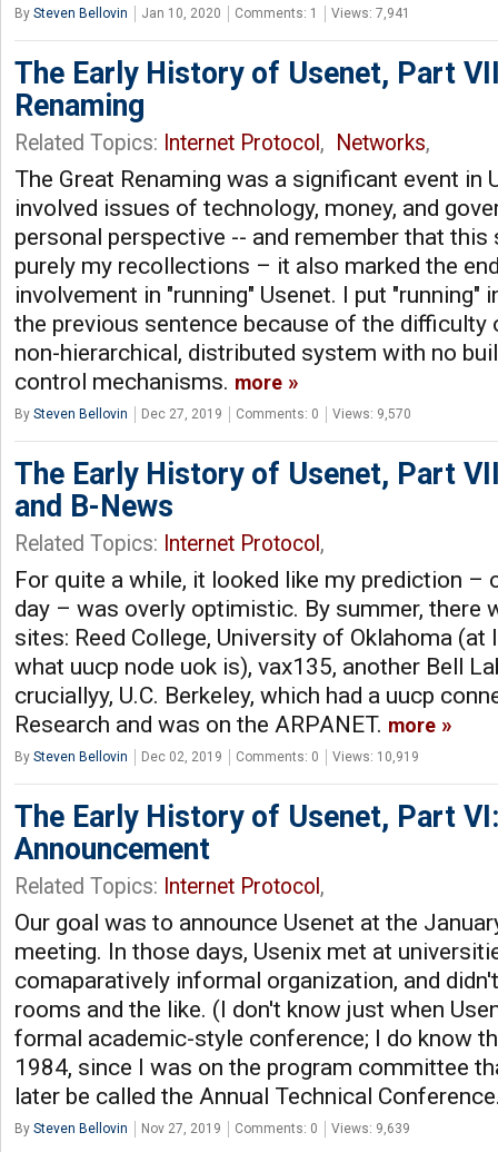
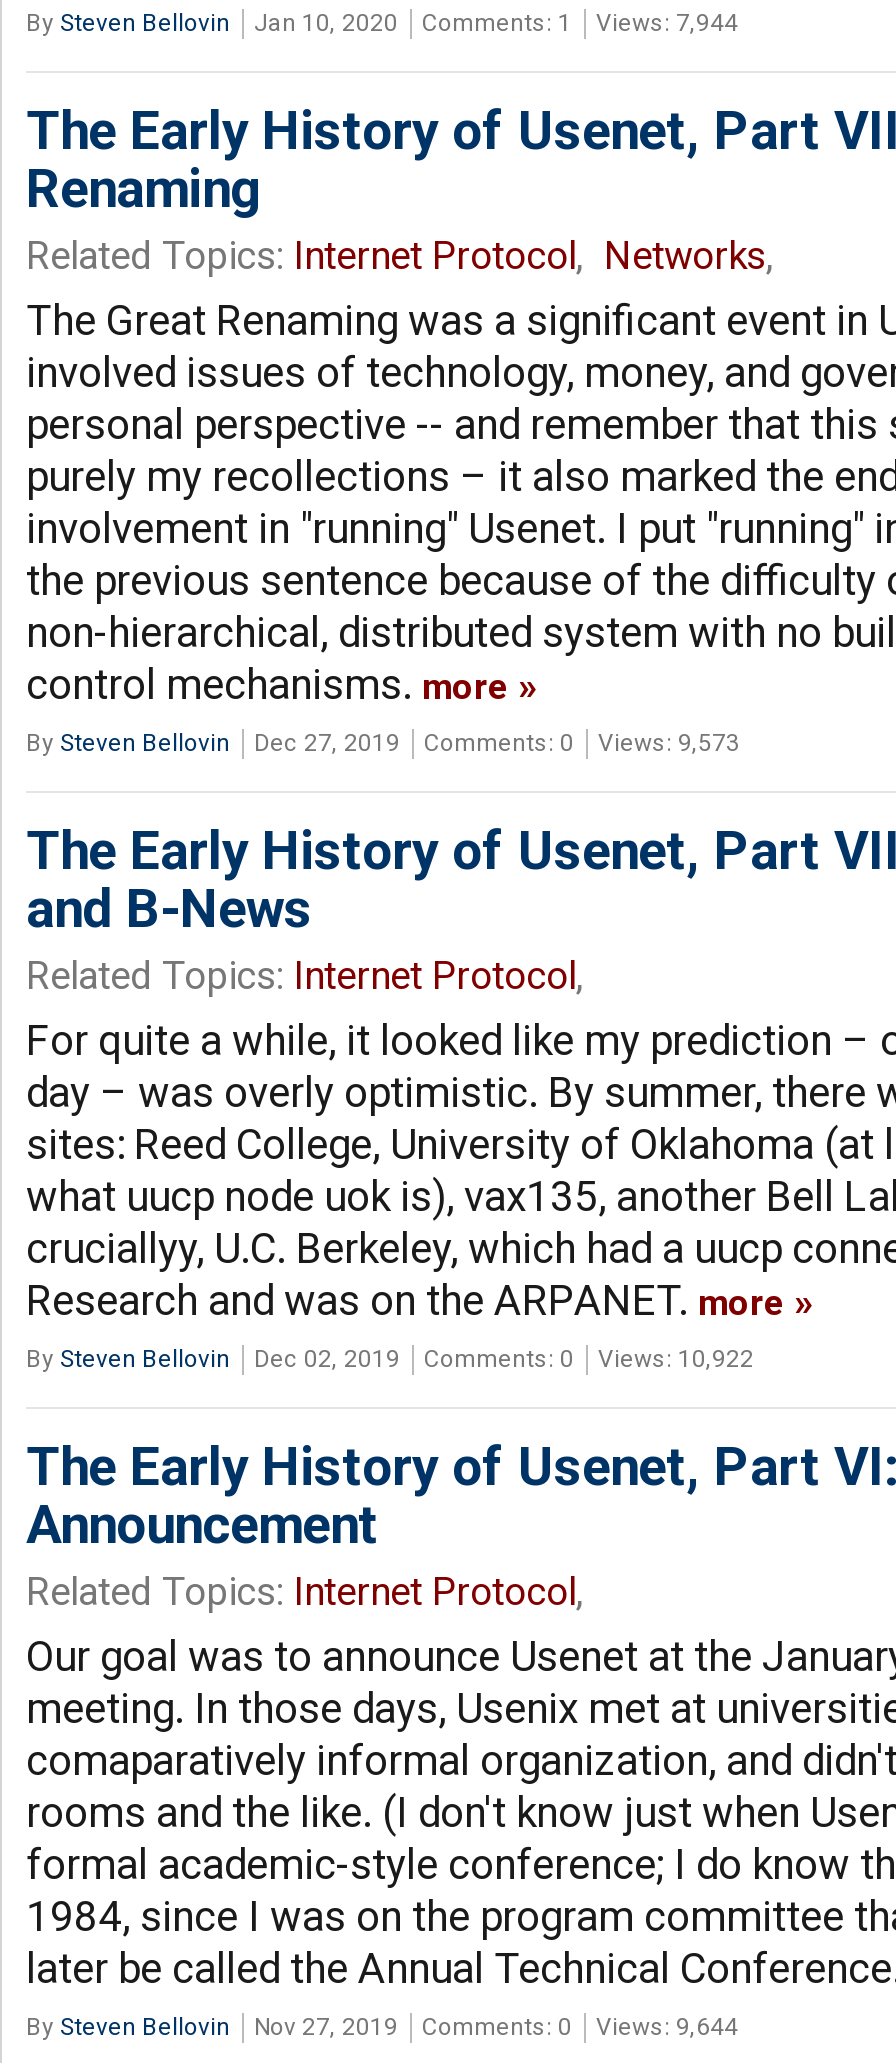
- By Steven Bellovin Jan 10, 2020 Comments: 1 Views: 7,941
+ By Steven Bellovin Jan 10, 2020 Comments: 1 Views: 7,944

- By Steven Bellovin Dec 27, 2019 Comments: 0 Views: 9,570
+ By Steven Bellovin Dec 27, 2019 Comments: 0 Views: 9,573

- By Steven Bellovin Dec 02, 2019 Comments: 0 Views: 10,919
+ By Steven Bellovin Dec 02, 2019 Comments: 0 Views: 10,922

- By Steven Bellovin Nov 27, 2019 Comments: 0 Views: 9,639
+ By Steven Bellovin Nov 27, 2019 Comments: 0 Views: 9,644
